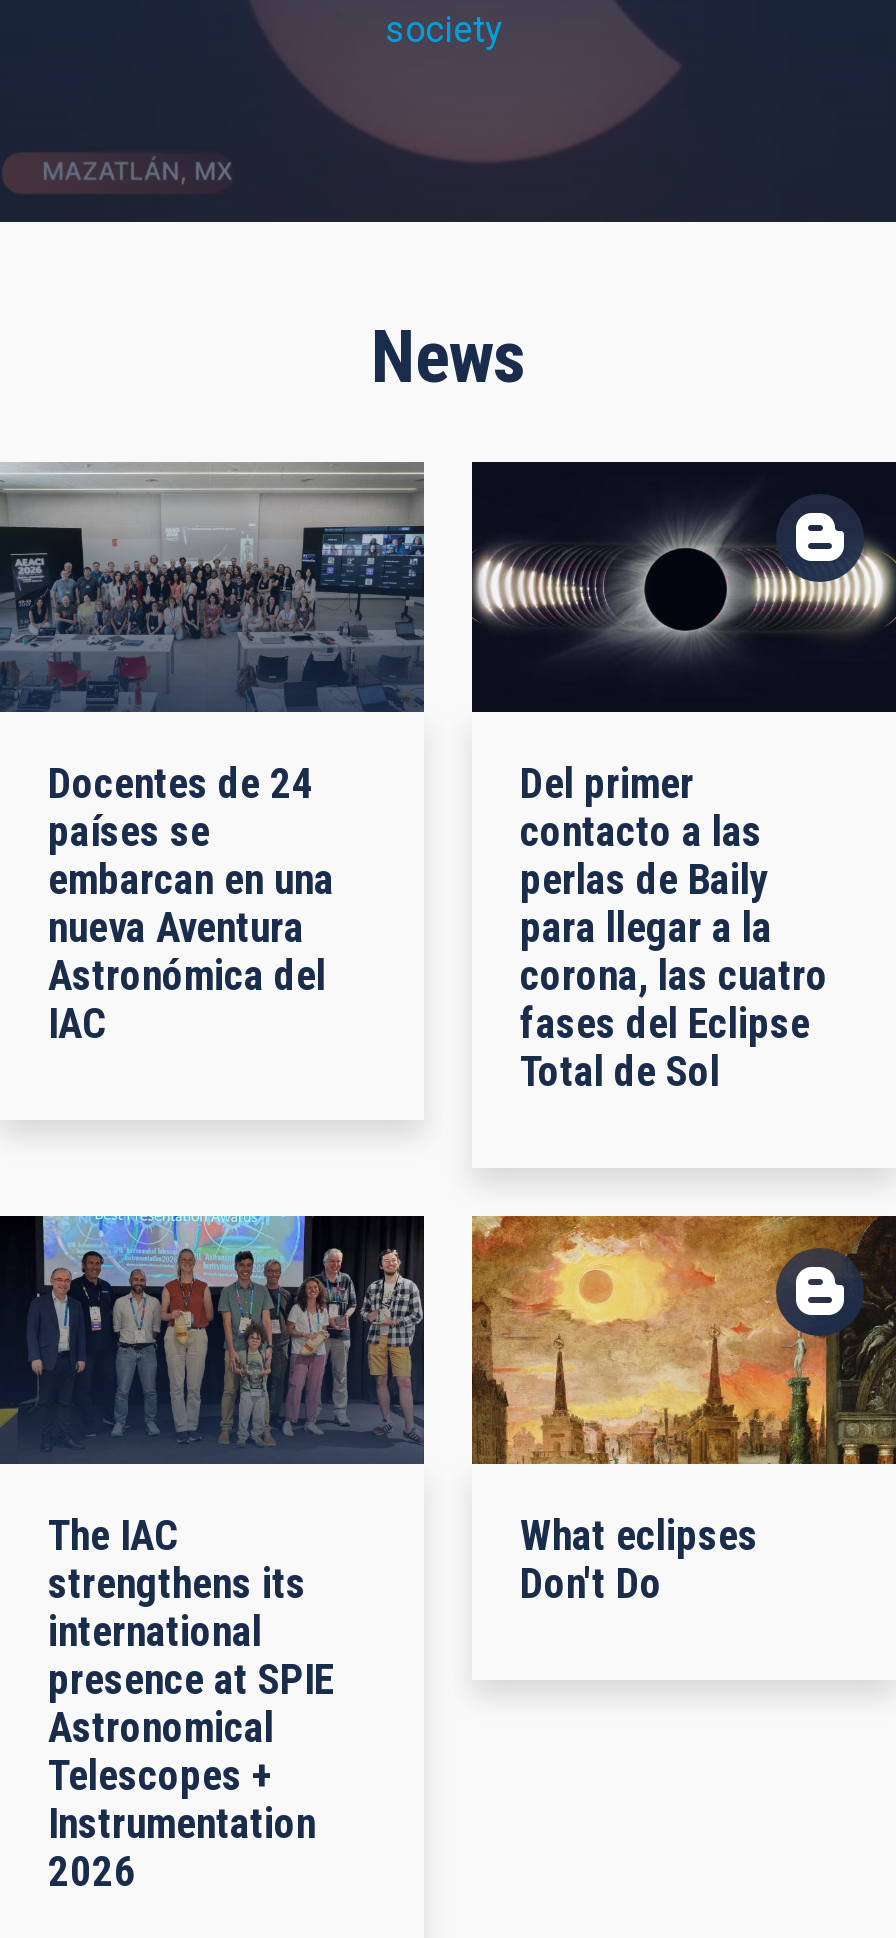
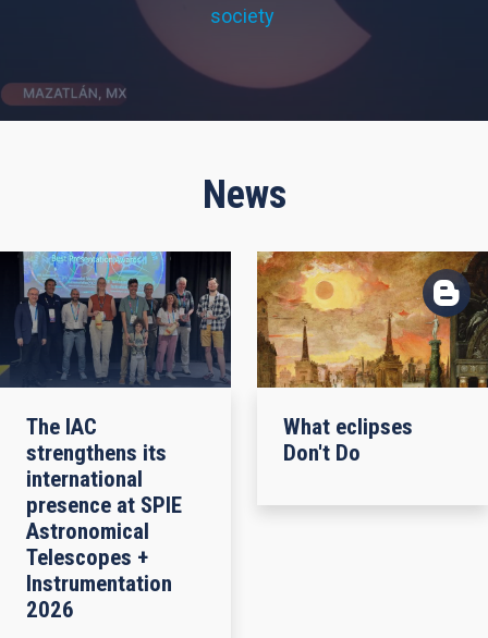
- [image]
- Docentes de 24
- países se
- embarcan en una
- nueva Aventura
- Astronómica del
- IAC

- [image]
- Del primer
- contacto a las
- perlas de Baily
- para llegar a la
- corona, las cuatro
- fases del Eclipse
- Total de Sol

moved up: [image]
